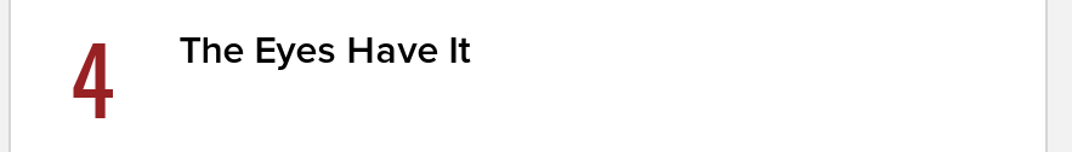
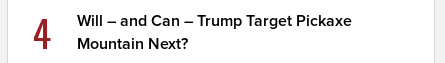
- The Eyes Have It
+ Will – and Can – Trump Target Pickaxe
+ Mountain Next?
